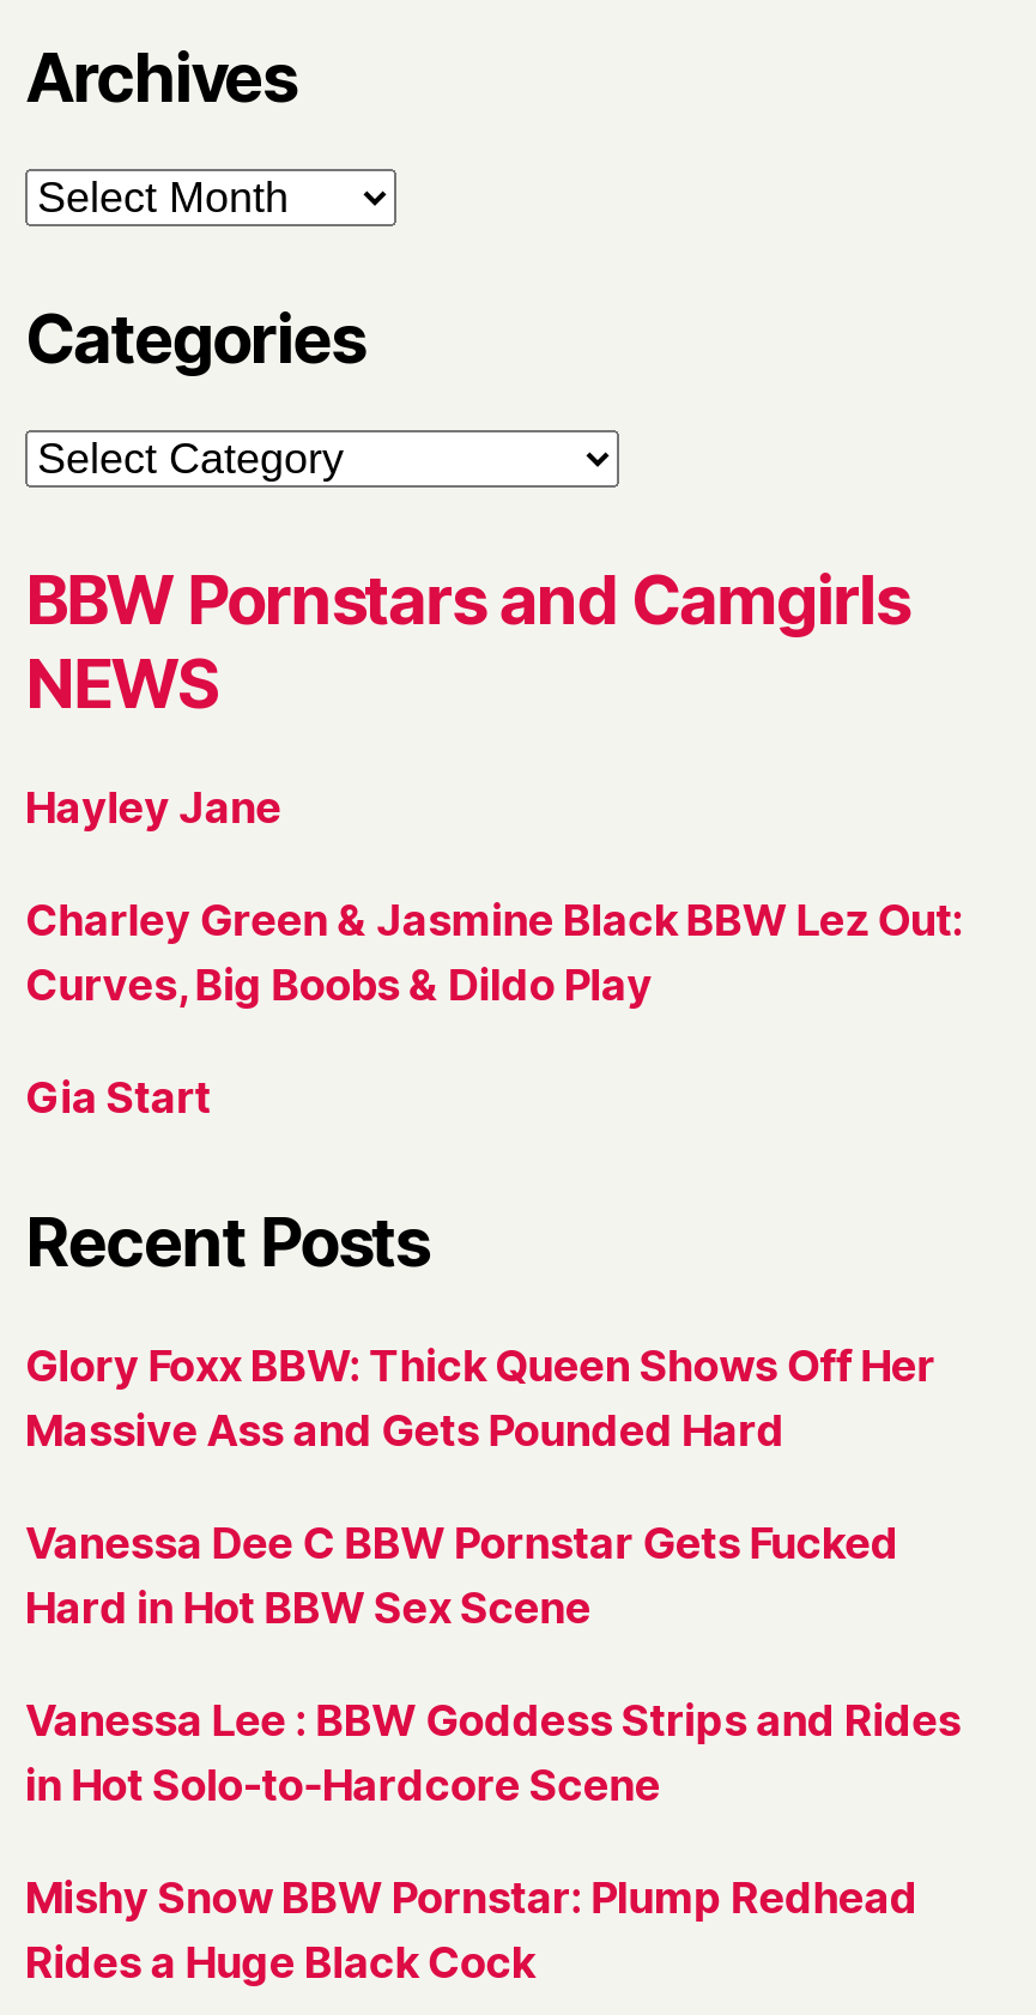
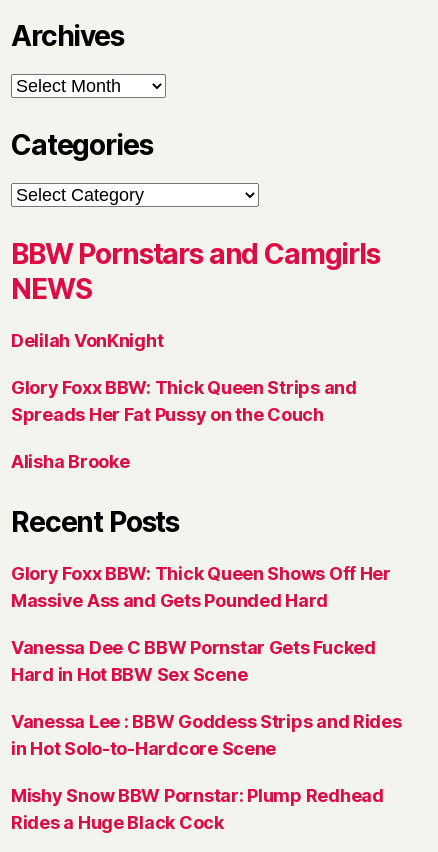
- Hayley Jane
+ Delilah VonKnight

- Charley Green & Jasmine Black BBW Lez Out:
- Curves, Big Boobs & Dildo Play
+ Glory Foxx BBW: Thick Queen Strips and
+ Spreads Her Fat Pussy on the Couch

- Gia Start
+ Alisha Brooke
